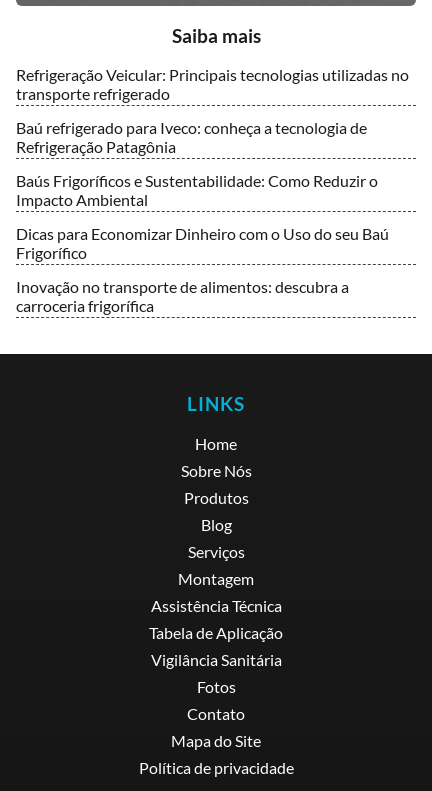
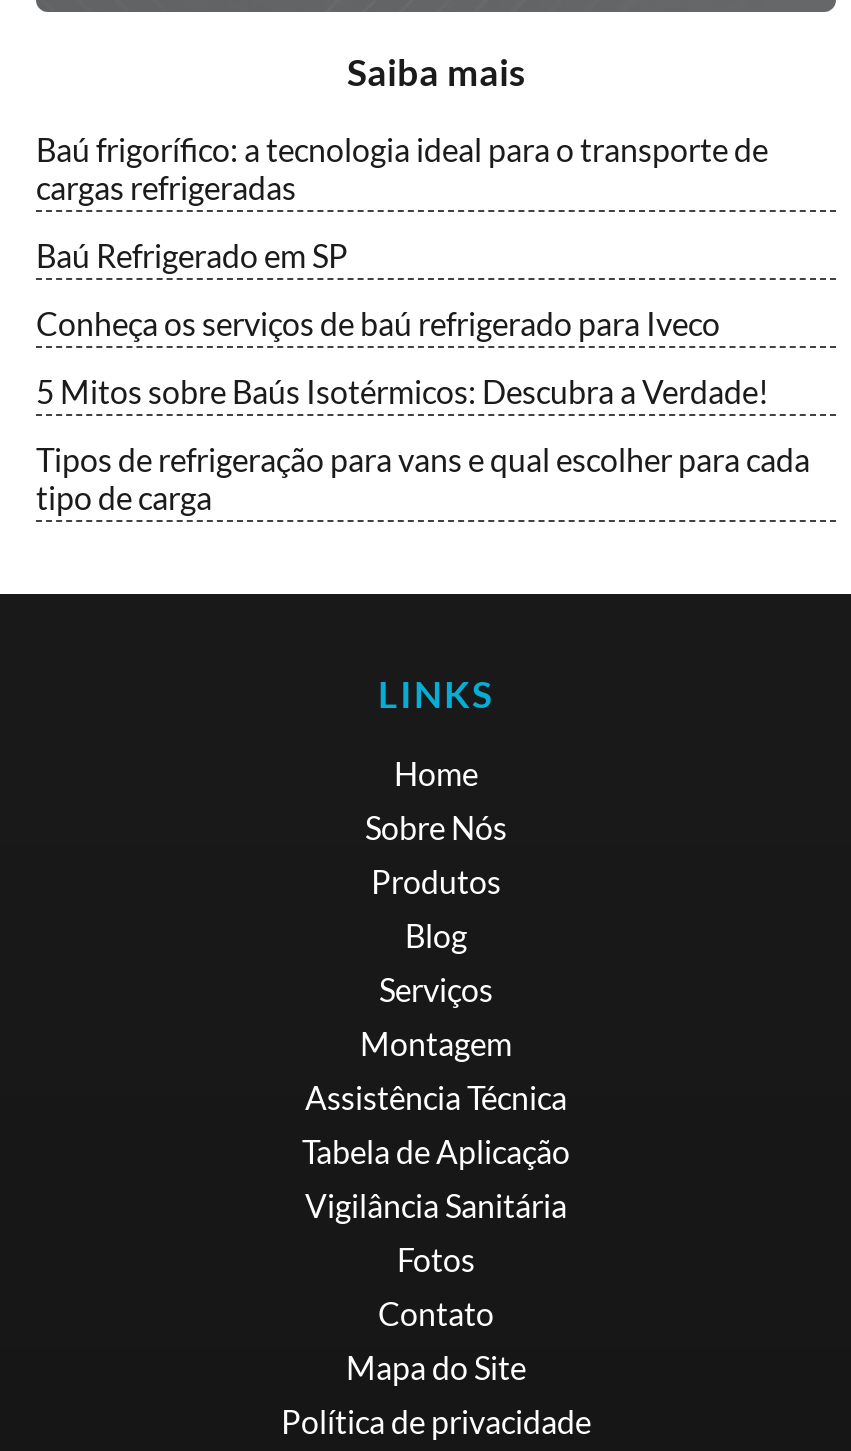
- Refrigeração Veicular: Principais tecnologias utilizadas no
- transporte refrigerado
+ Baú frigorífico: a tecnologia ideal para o transporte de
+ cargas refrigeradas

- Baú refrigerado para Iveco: conheça a tecnologia de
- Refrigeração Patagônia
+ Baú Refrigerado em SP

- Baús Frigoríficos e Sustentabilidade: Como Reduzir o
- Impacto Ambiental
+ Conheça os serviços de baú refrigerado para Iveco

- Dicas para Economizar Dinheiro com o Uso do seu Baú
- Frigorífico
+ 5 Mitos sobre Baús Isotérmicos: Descubra a Verdade!

- Inovação no transporte de alimentos: descubra a
- carroceria frigorífica
+ Tipos de refrigeração para vans e qual escolher para cada
+ tipo de carga
